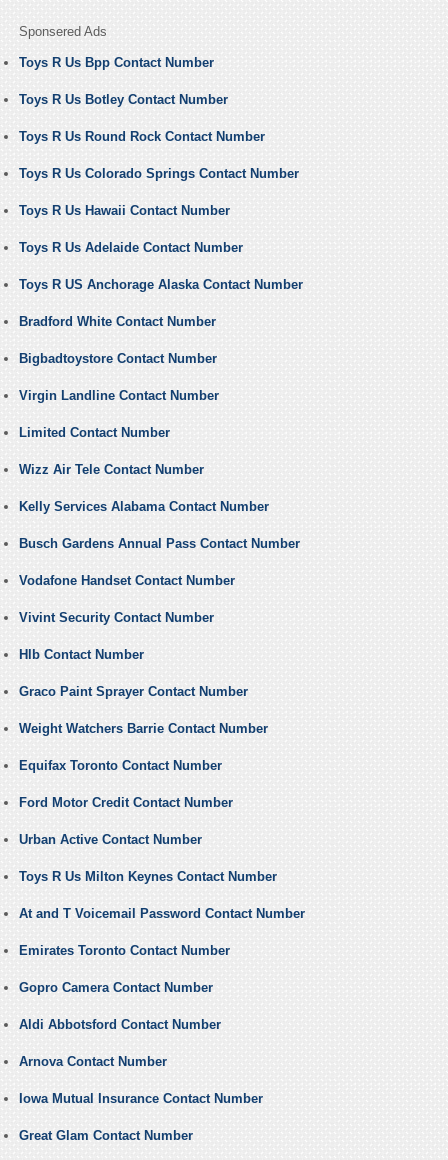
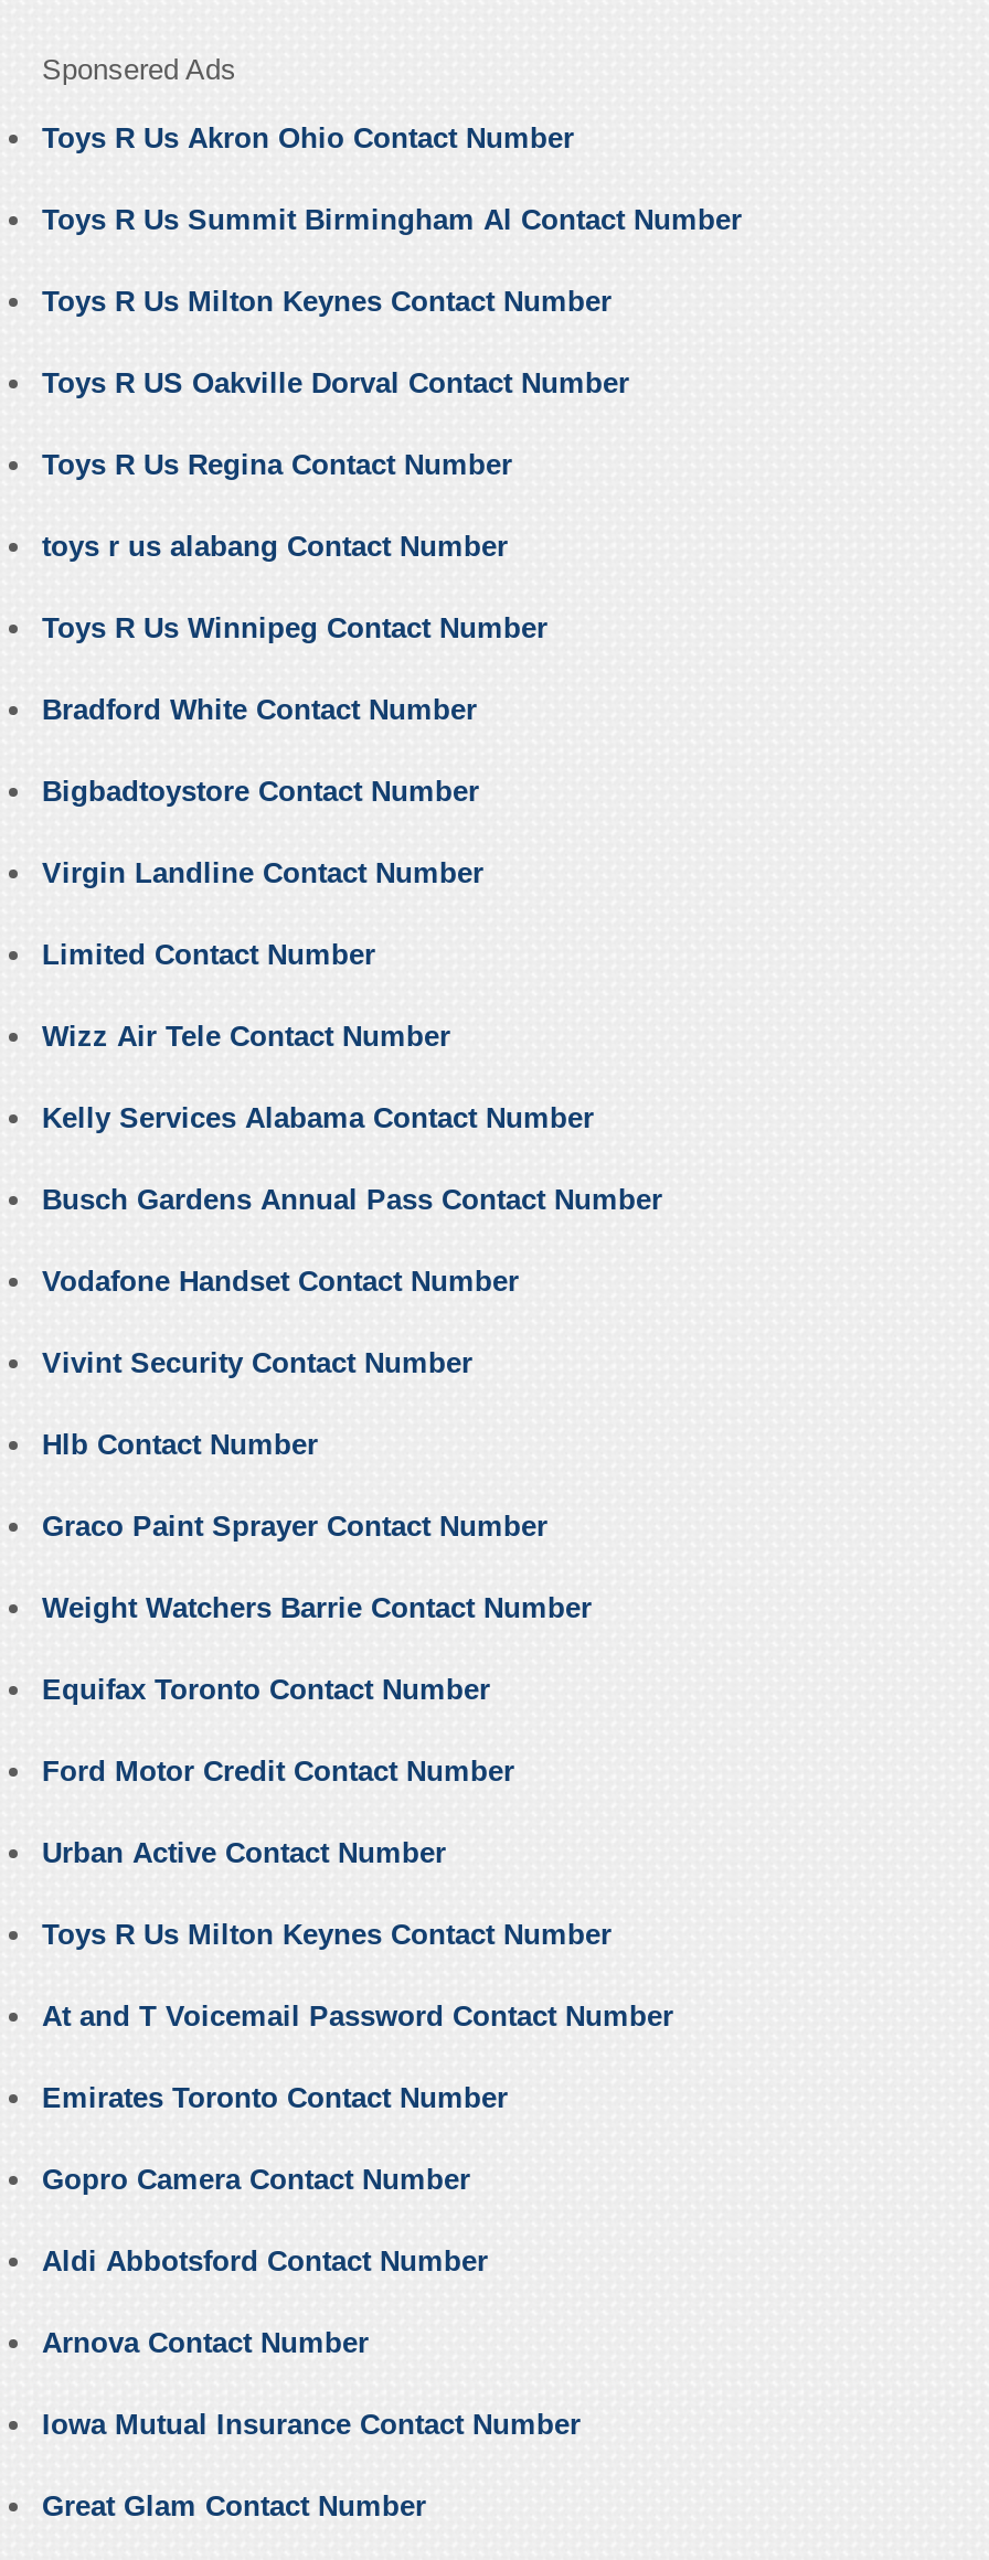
- Toys R Us Bpp Contact Number
+ Toys R Us Akron Ohio Contact Number

- Toys R Us Botley Contact Number
+ Toys R Us Summit Birmingham Al Contact Number

- Toys R Us Round Rock Contact Number
+ Toys R Us Milton Keynes Contact Number

- Toys R Us Colorado Springs Contact Number
+ Toys R US Oakville Dorval Contact Number

- Toys R Us Hawaii Contact Number
+ Toys R Us Regina Contact Number

- Toys R Us Adelaide Contact Number
+ toys r us alabang Contact Number

- Toys R US Anchorage Alaska Contact Number
+ Toys R Us Winnipeg Contact Number
